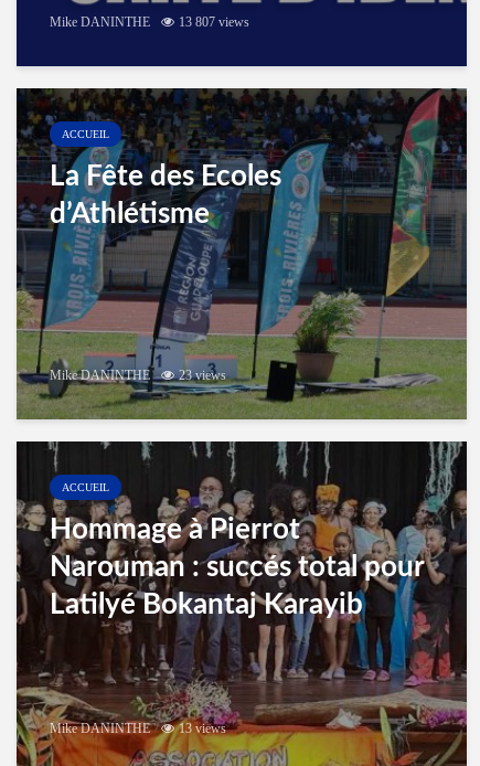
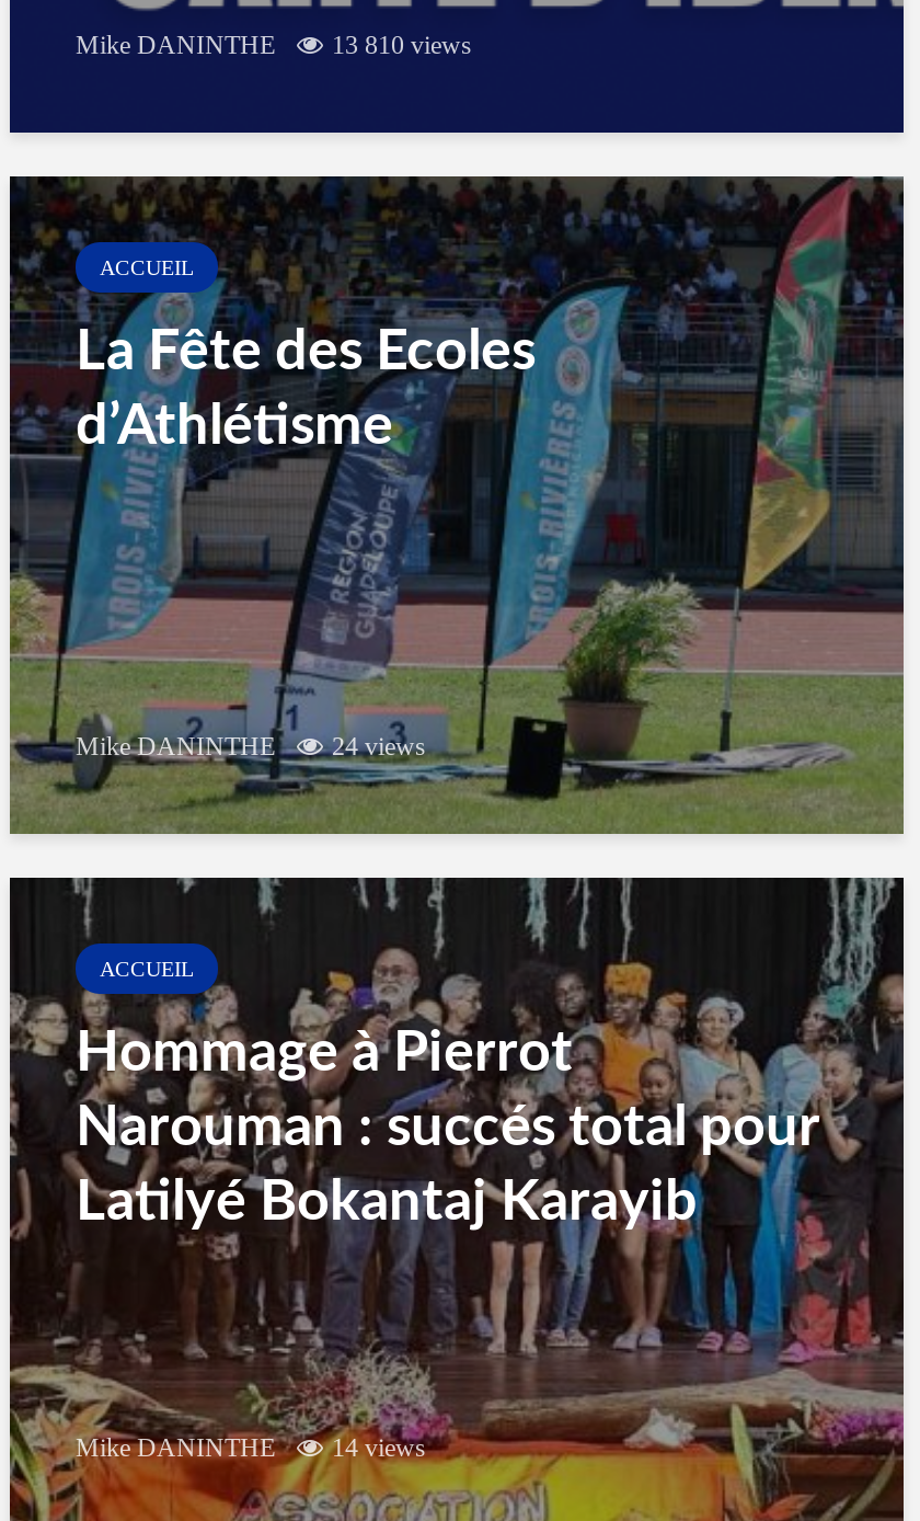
- Mike DANINTHE 13 807 views
+ Mike DANINTHE 13 810 views

- Mike DANINTHE 23 views
+ Mike DANINTHE 24 views

- Mike DANINTHE 13 views
+ Mike DANINTHE 14 views
